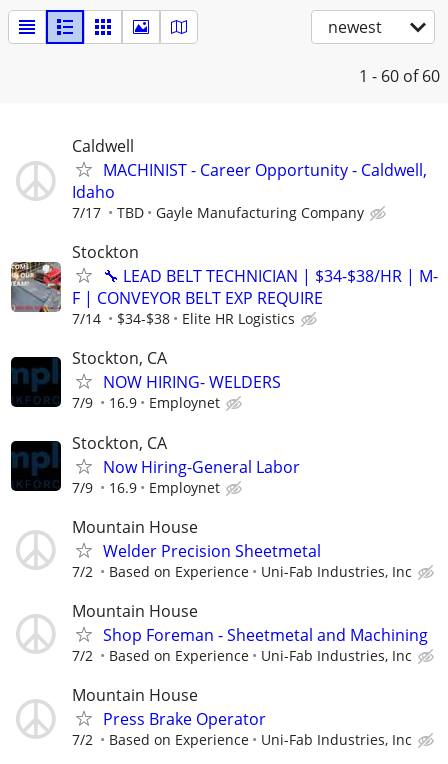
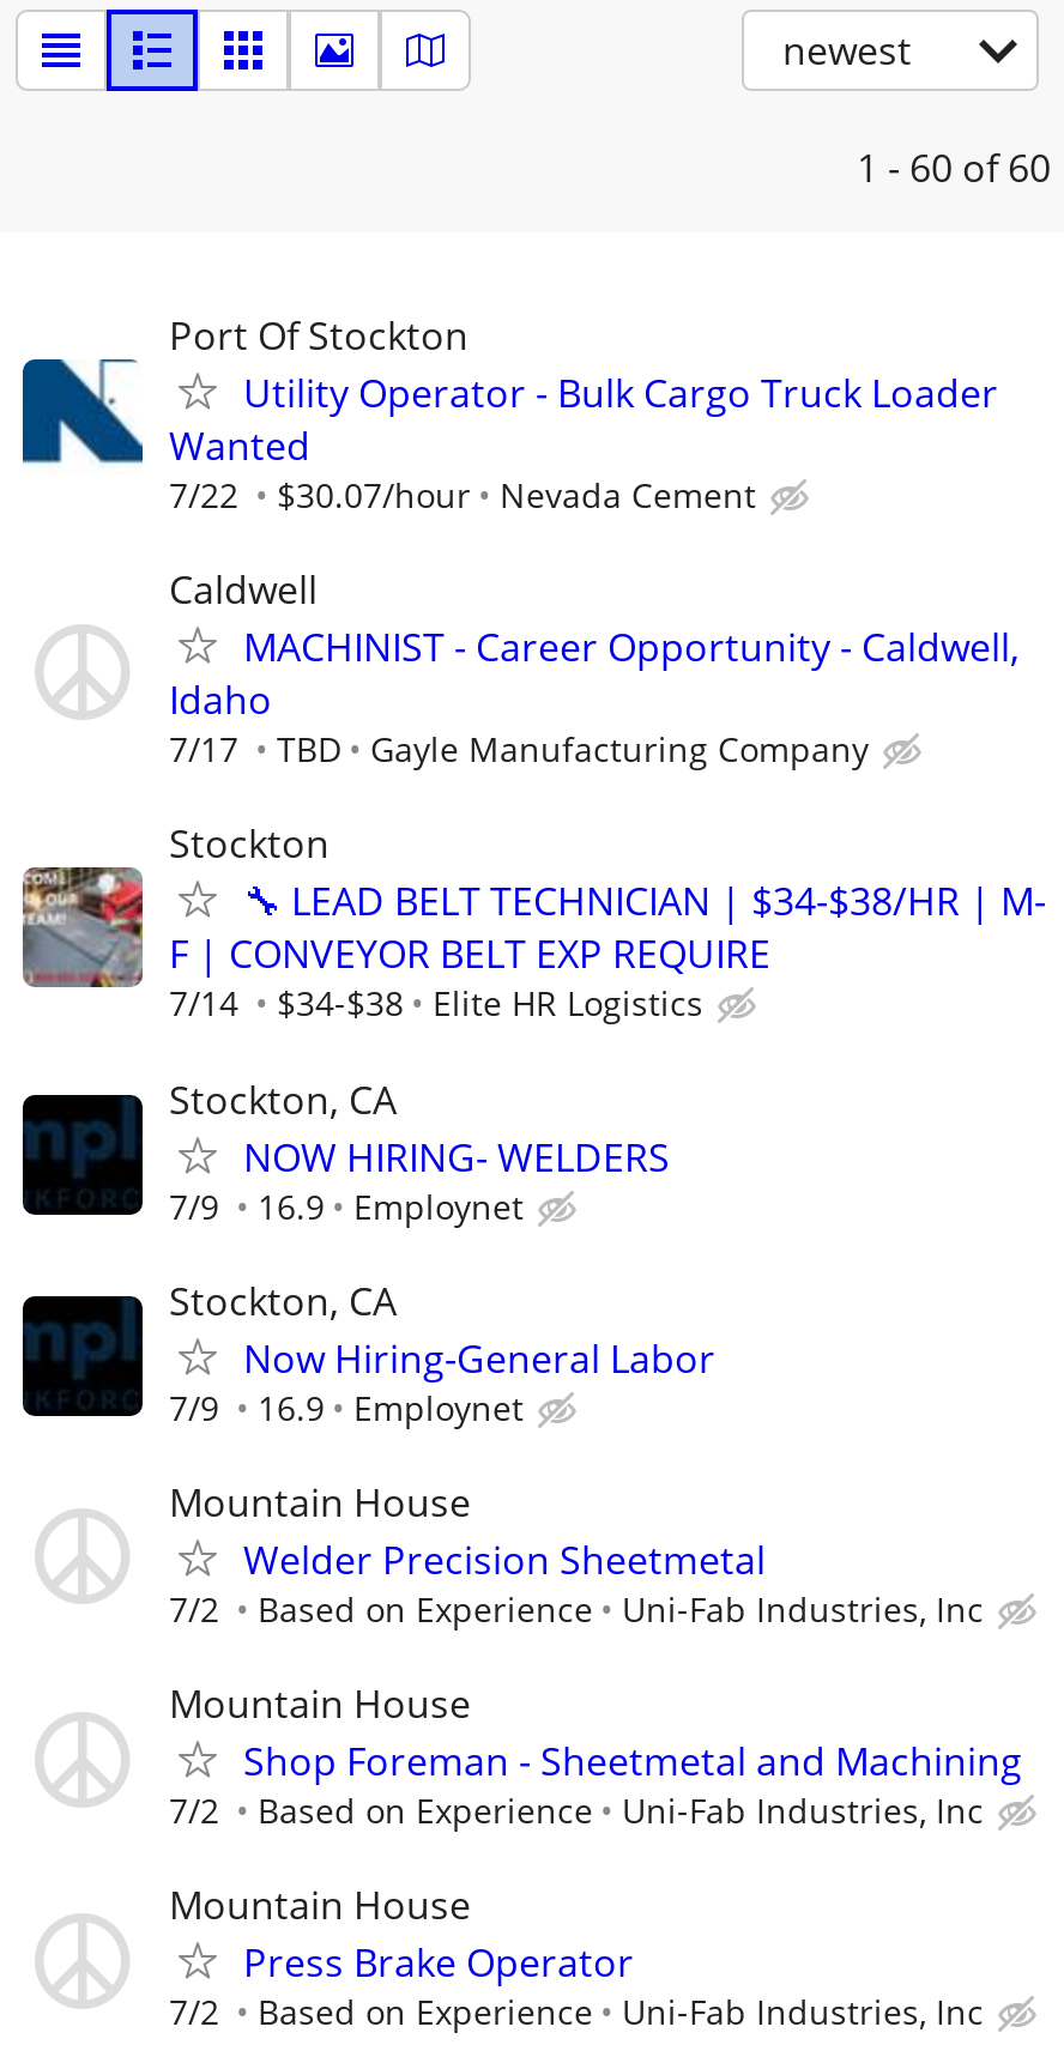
+ [image]
+ Port Of Stockton
+ Utility Operator - Bulk Cargo Truck Loader
+ Wanted
+ 7/22
+ $30.07/hour
+ Nevada Cement
